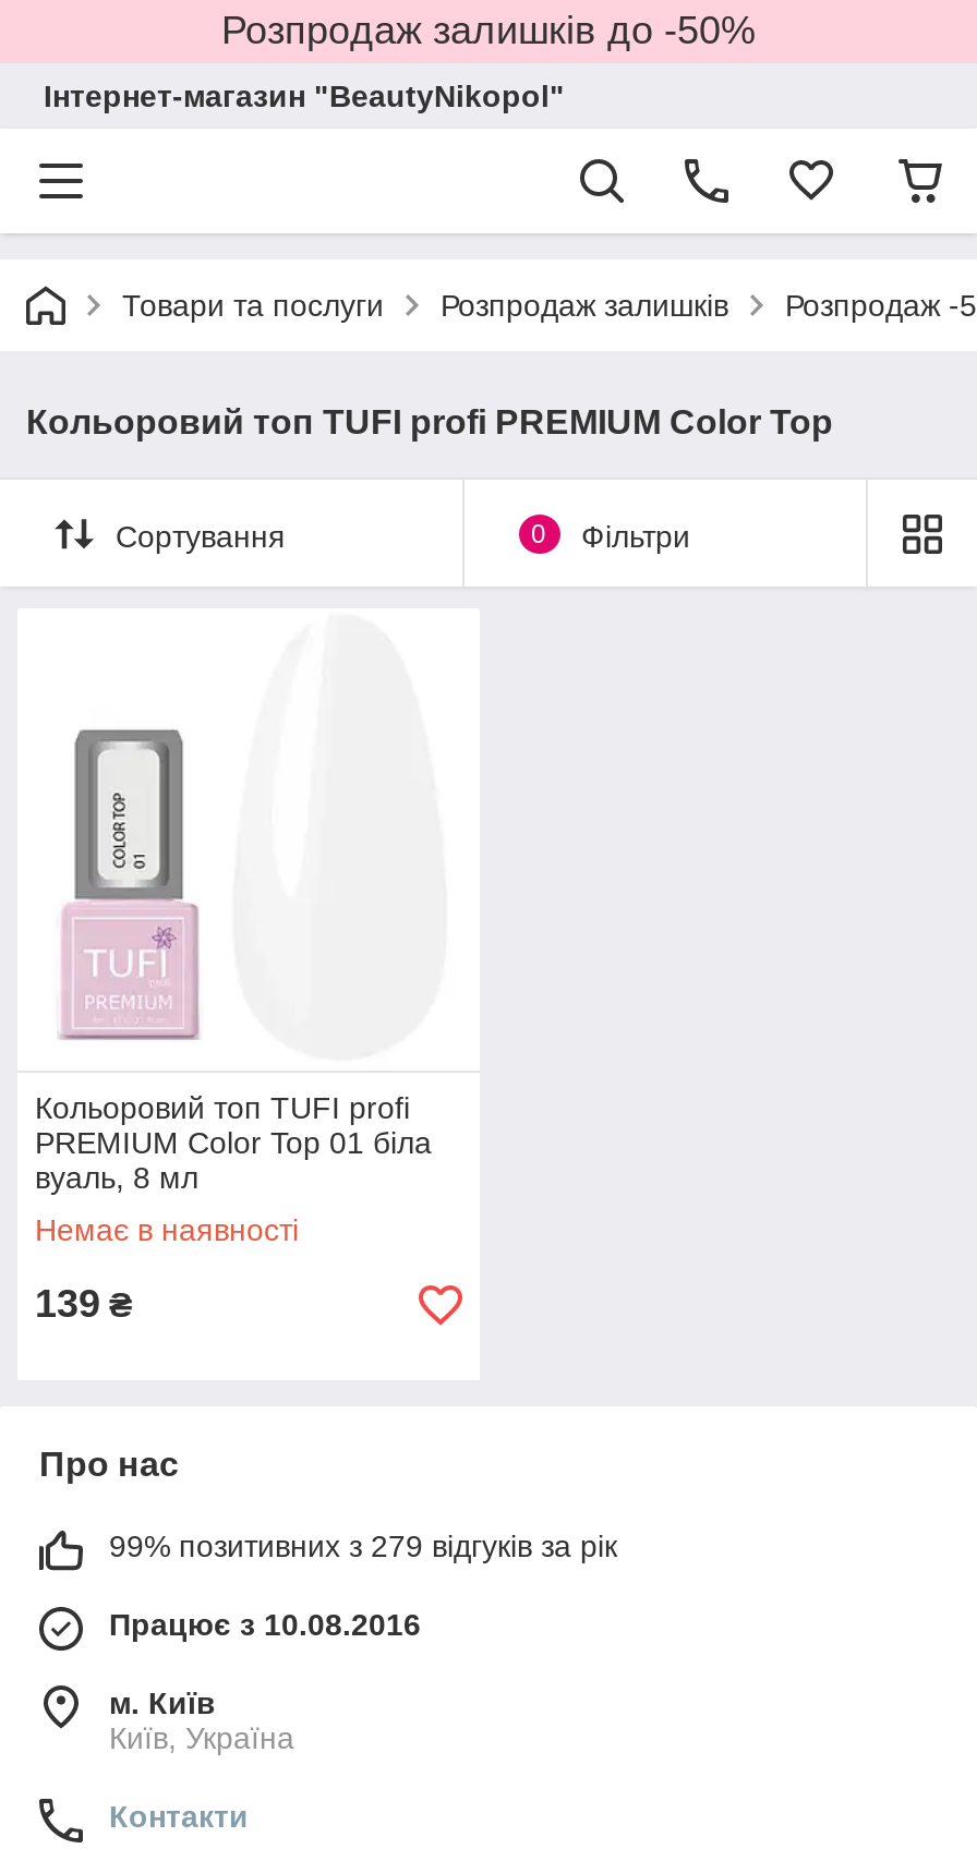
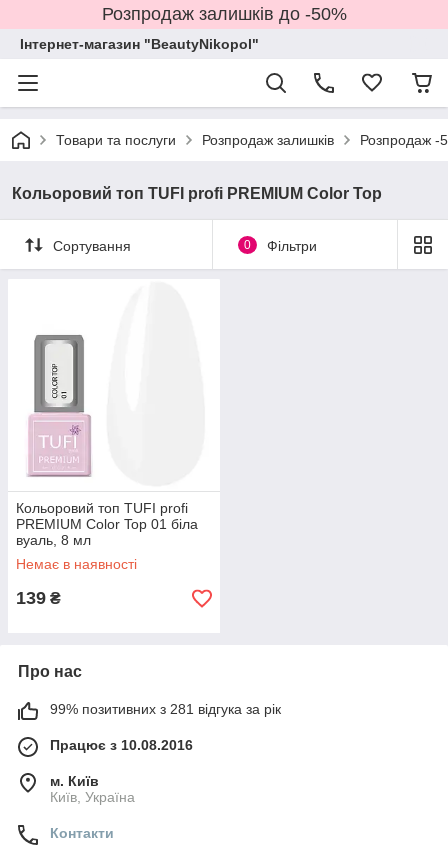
- 99% позитивних з 279 відгуків за рік
+ 99% позитивних з 281 відгука за рік
